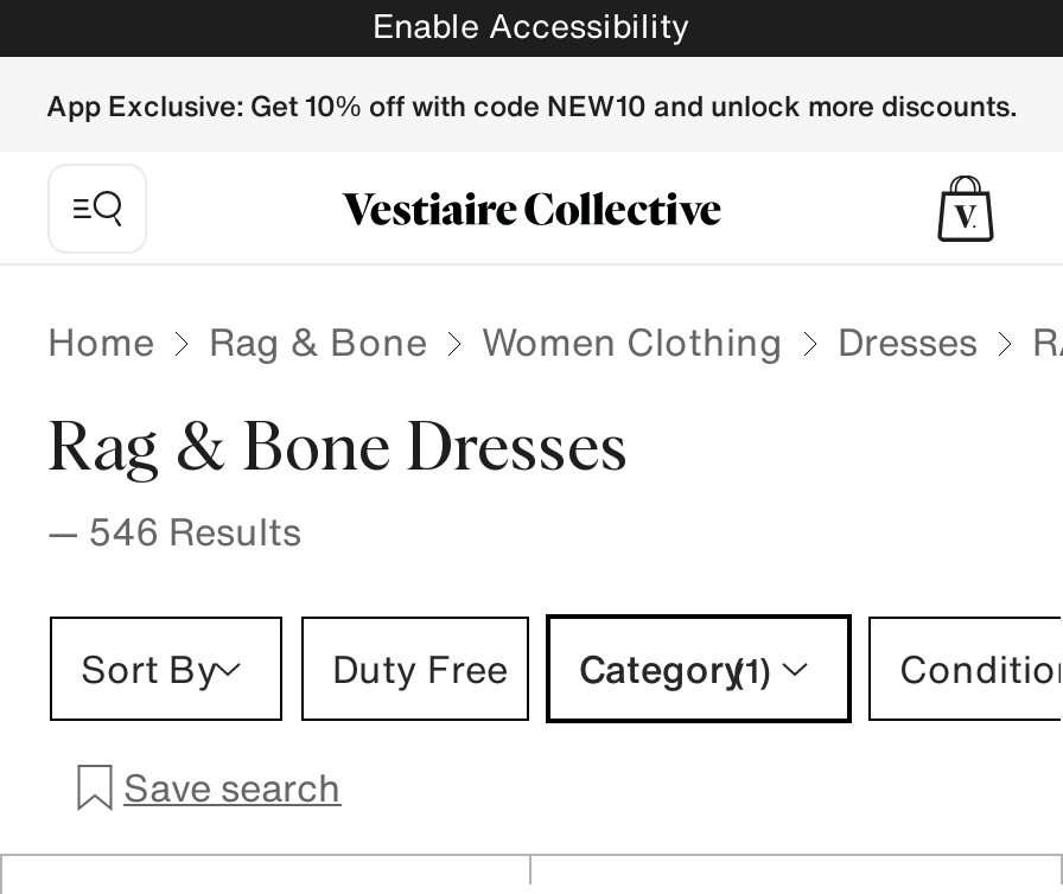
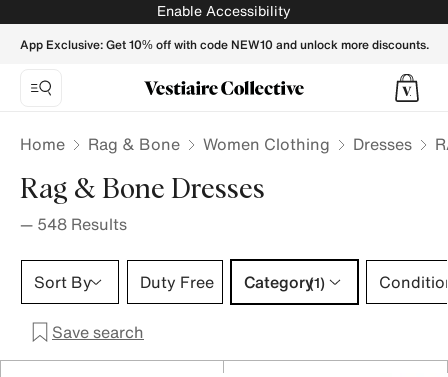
- — 546 Results
+ — 548 Results
